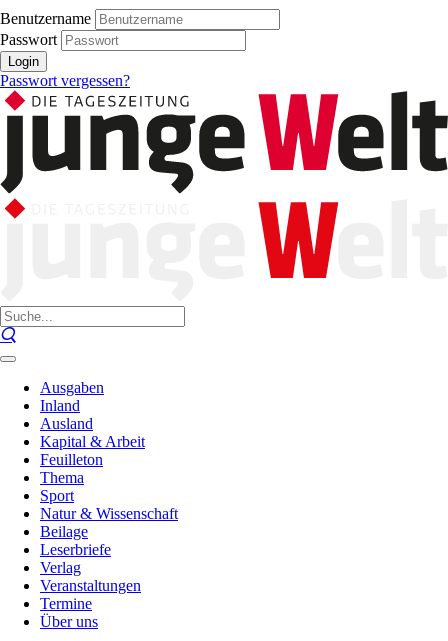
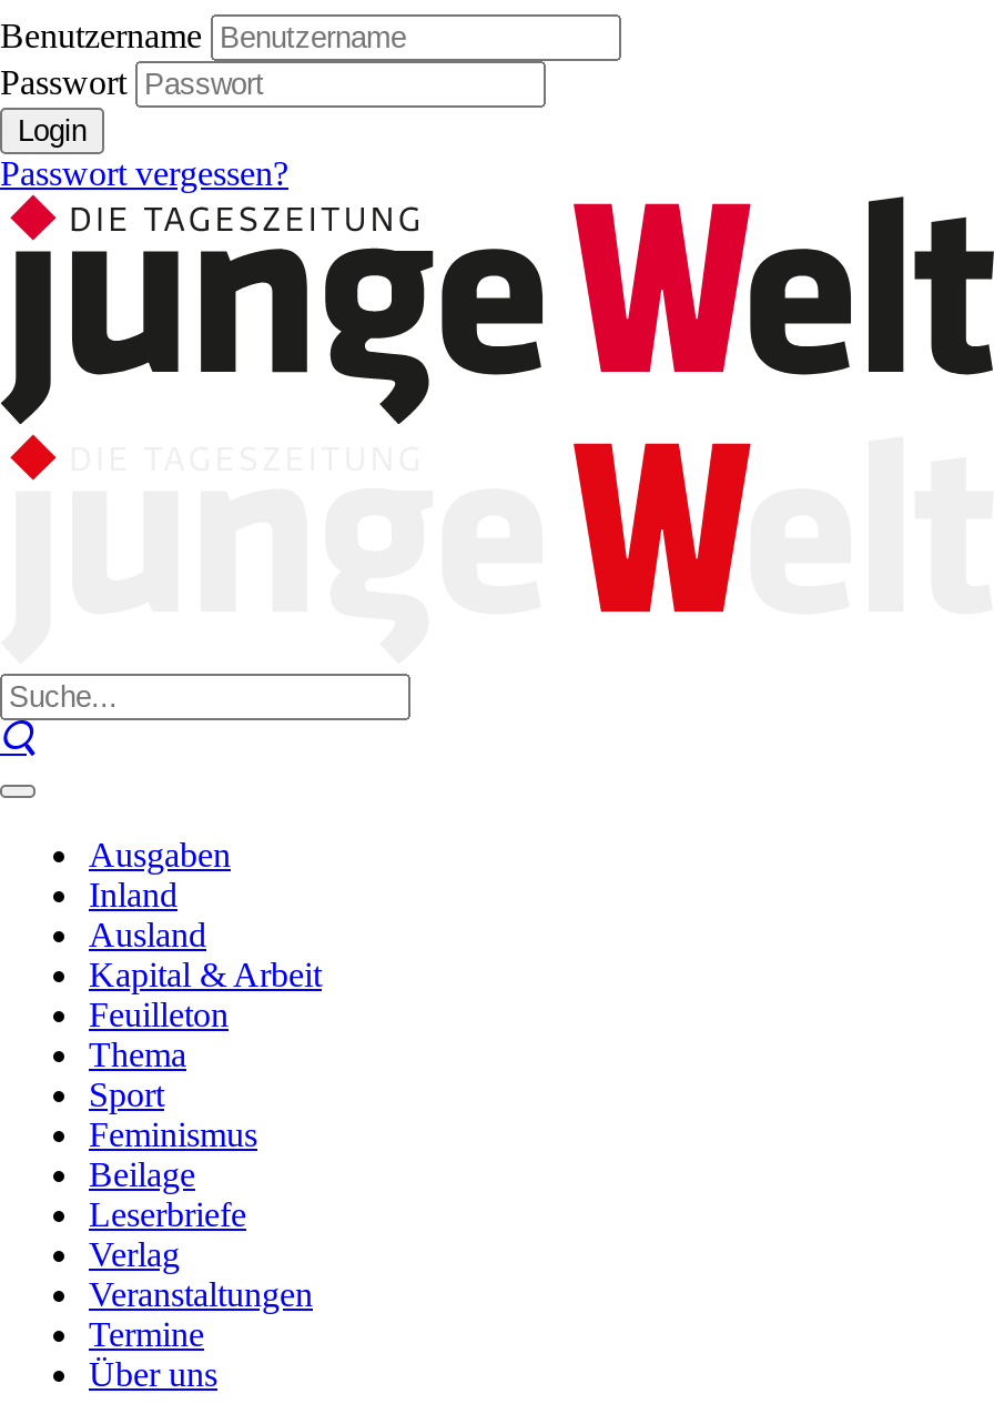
- Natur & Wissenschaft
+ Feminismus
